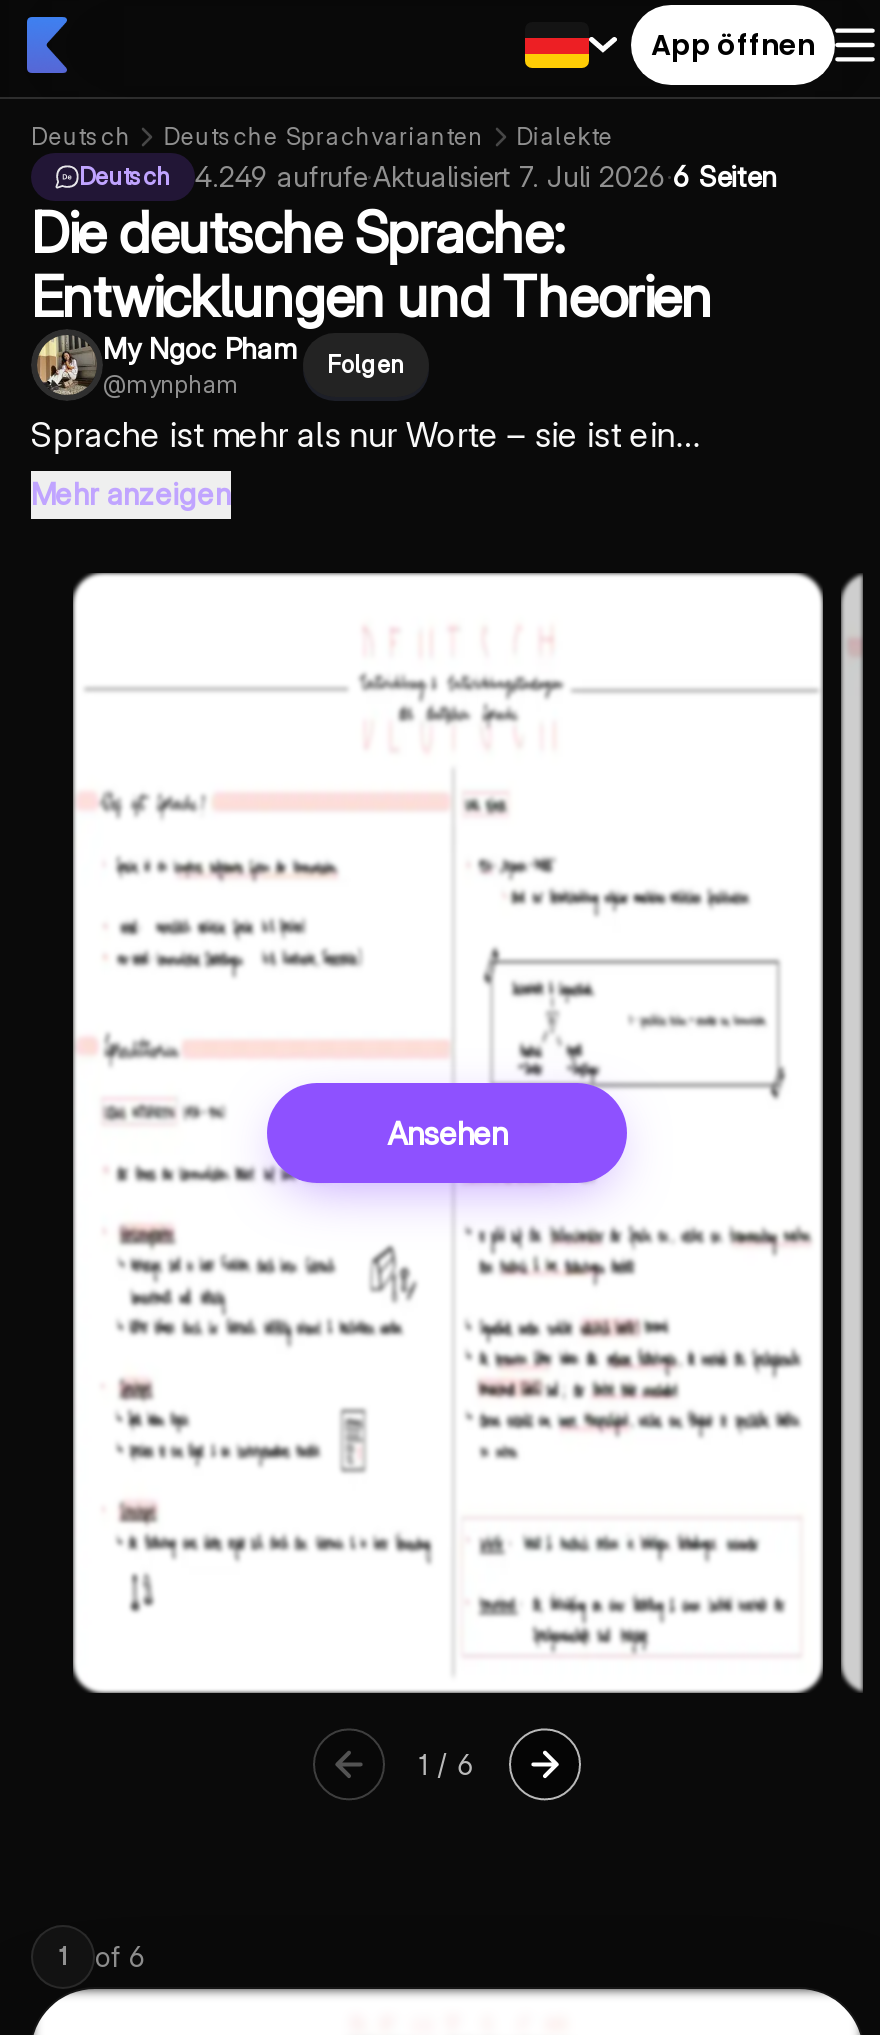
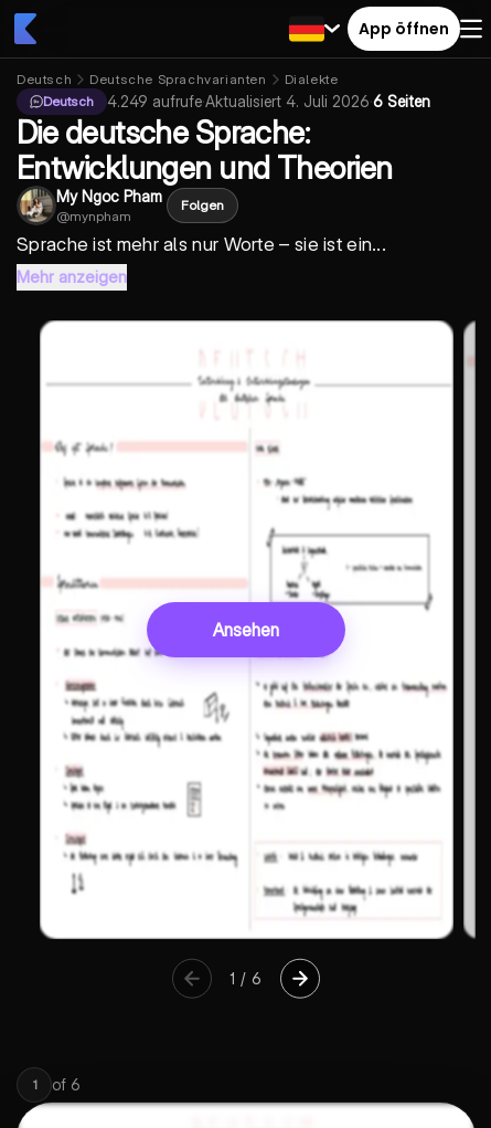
- 4.249 aufrufe · Aktualisiert 7. Juli 2026 · 6 Seiten
+ 4.249 aufrufe · Aktualisiert 4. Juli 2026 · 6 Seiten
